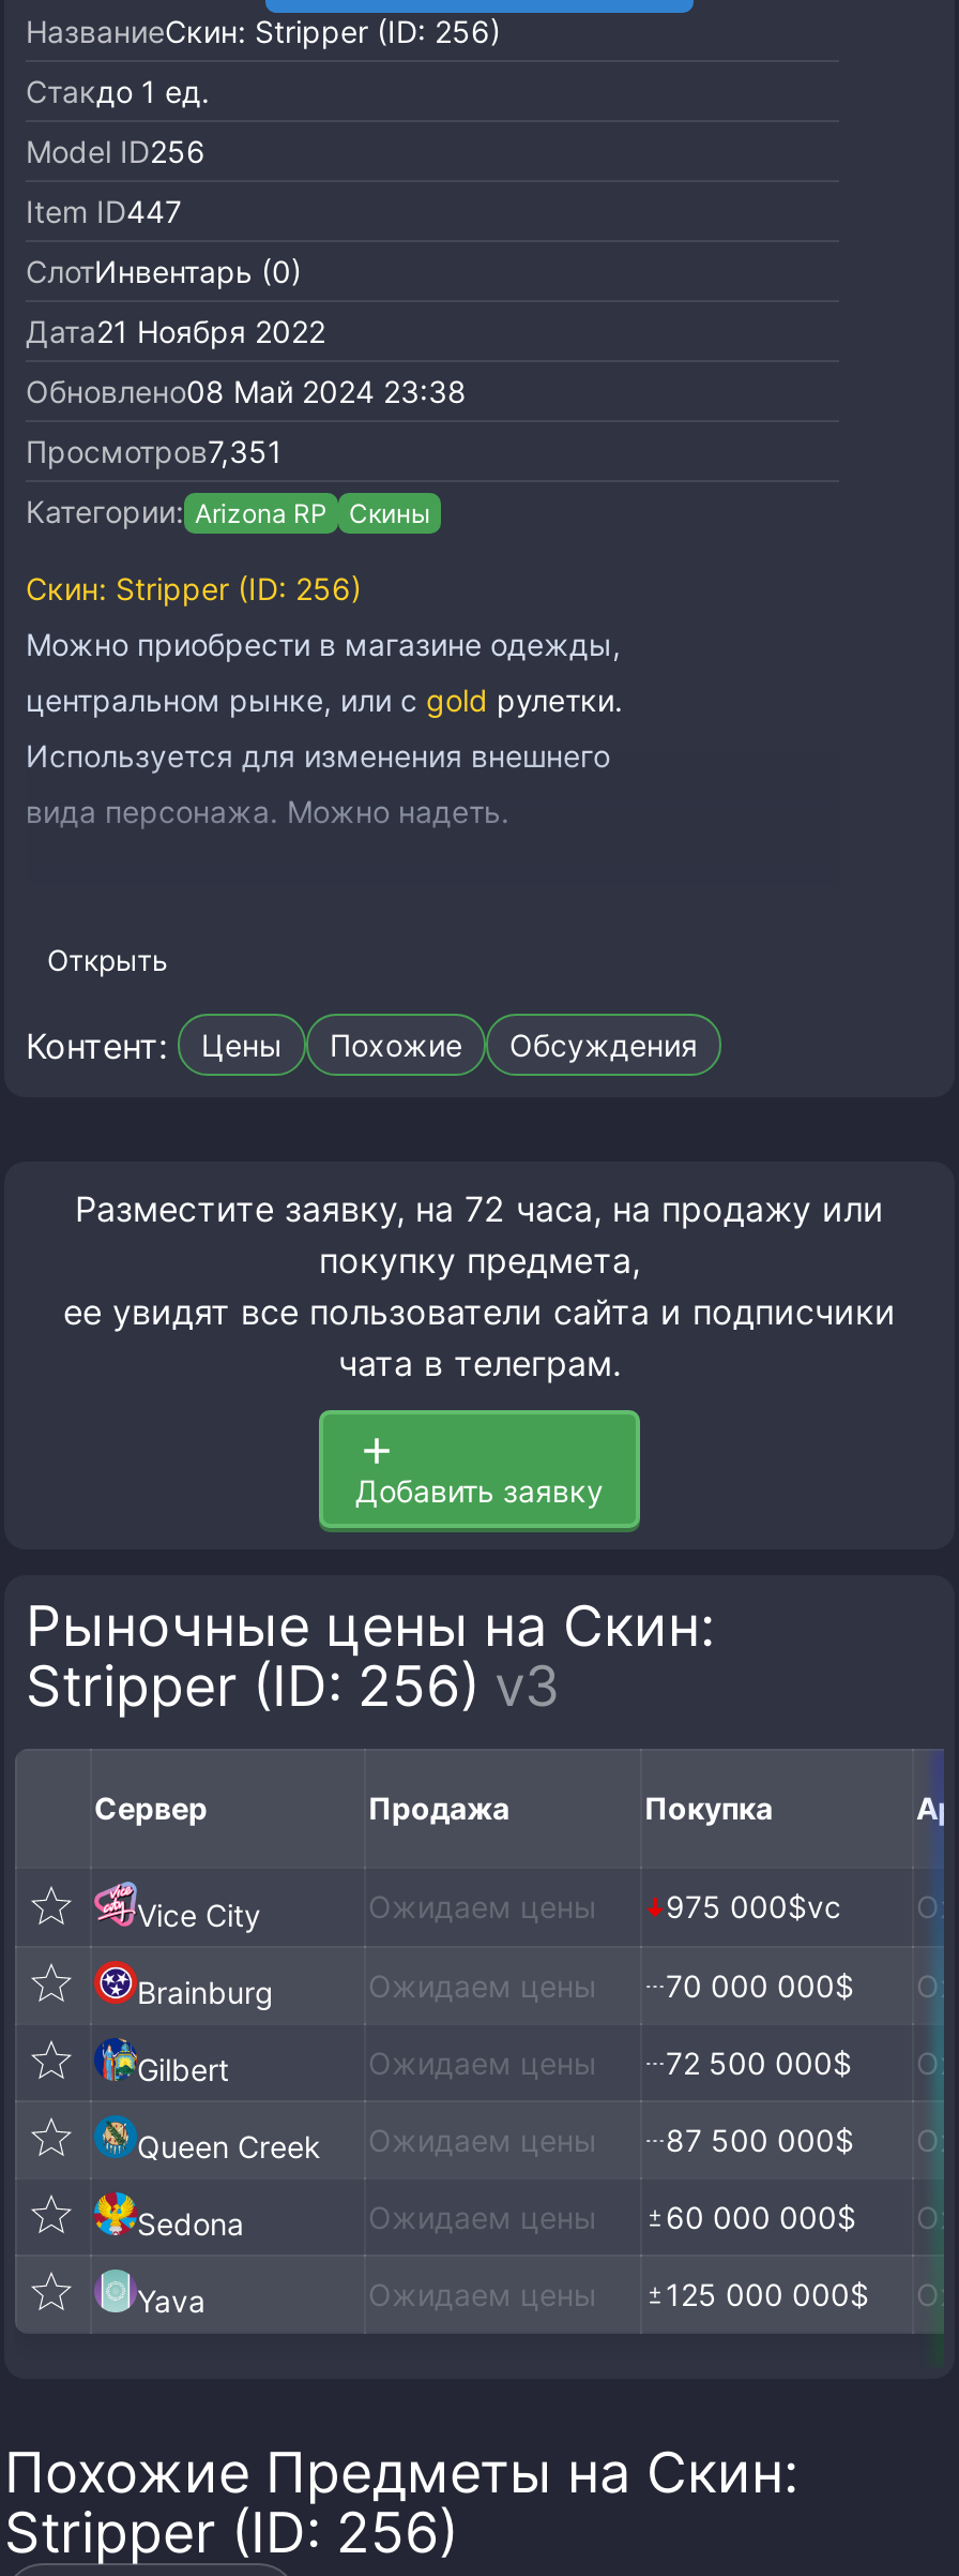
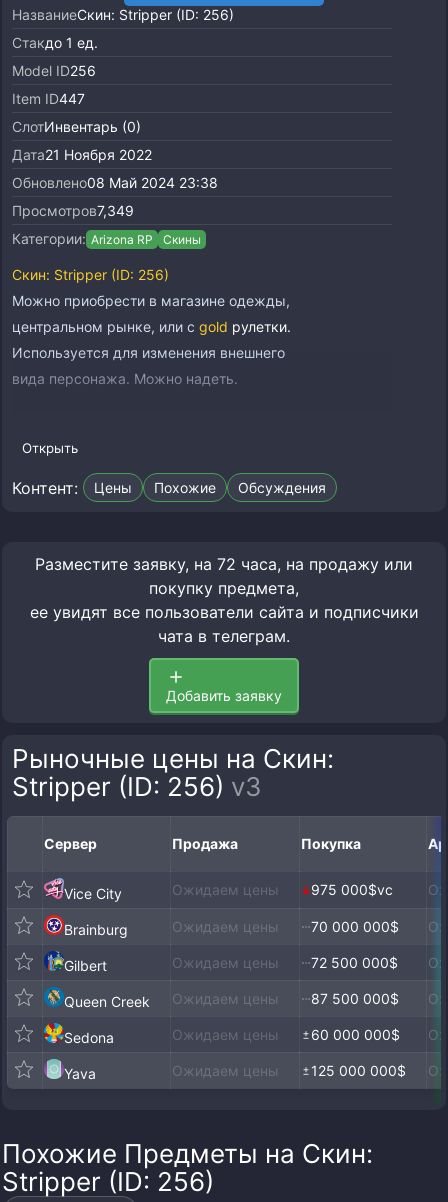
- Просмотров7,351
+ Просмотров7,349
